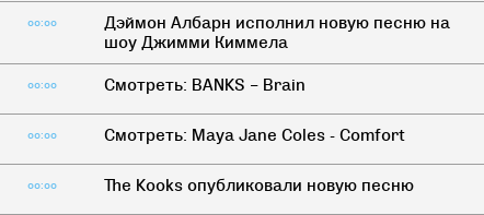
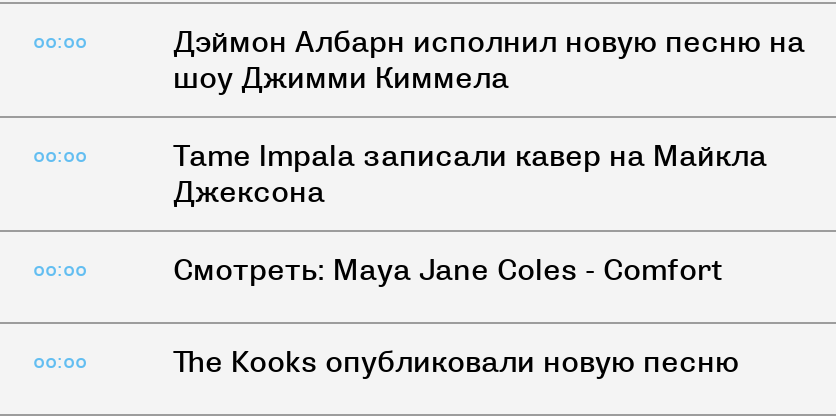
- Смотреть: BANKS – Brain
+ Tame Impala записали кавер на Майкла
+ Джексона
